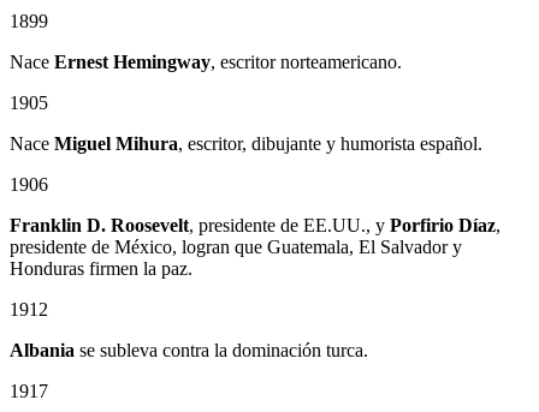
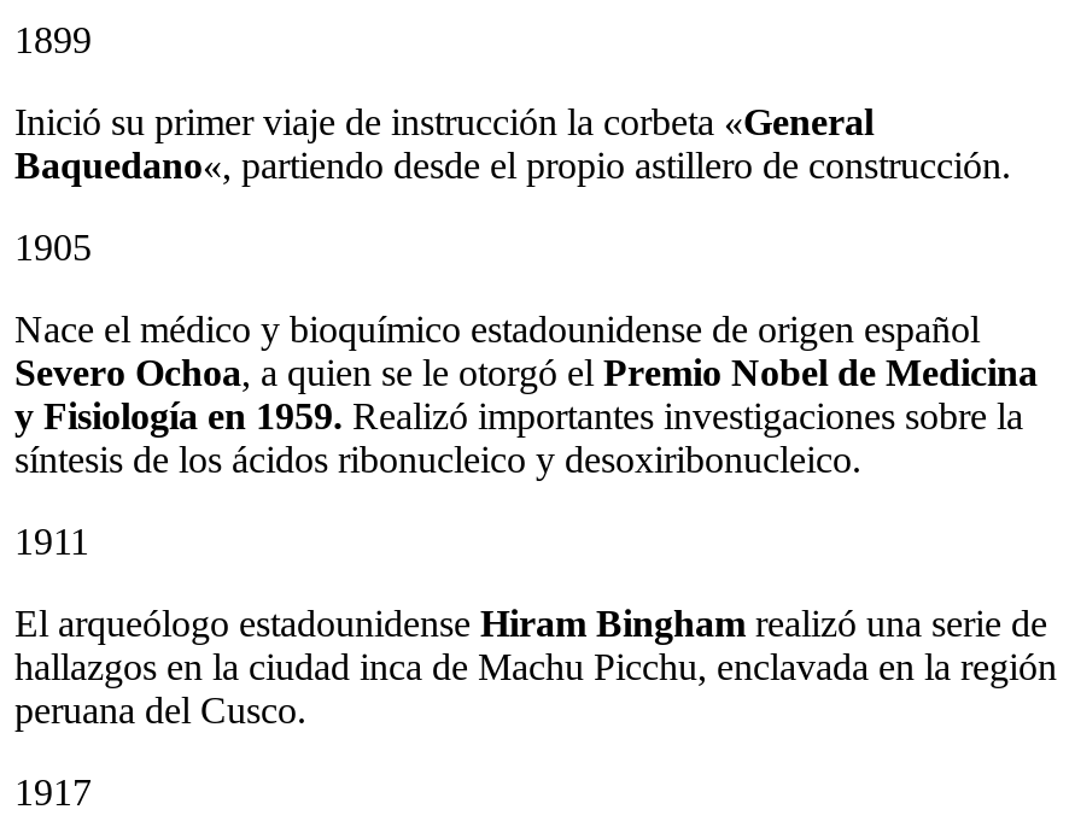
- Nace Ernest Hemingway, escritor norteamericano.
+ Inició su primer viaje de instrucción la corbeta «General
+ Baquedano«, partiendo desde el propio astillero de construcción.

- Nace Miguel Mihura, escritor, dibujante y humorista español.
- 1906
- Franklin D. Roosevelt, presidente de EE.UU., y Porfirio Díaz,
- presidente de México, logran que Guatemala, El Salvador y
- Honduras firmen la paz.
- 1912
- Albania se subleva contra la dominación turca.
+ Nace el médico y bioquímico estadounidense de origen español
+ Severo Ochoa, a quien se le otorgó el Premio Nobel de Medicina
+ y Fisiología en 1959. Realizó importantes investigaciones sobre la
+ síntesis de los ácidos ribonucleico y desoxiribonucleico.
+ 1911
+ El arqueólogo estadounidense Hiram Bingham realizó una serie de
+ hallazgos en la ciudad inca de Machu Picchu, enclavada en la región
+ peruana del Cusco.
